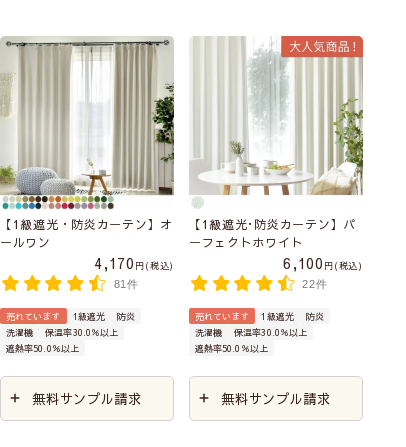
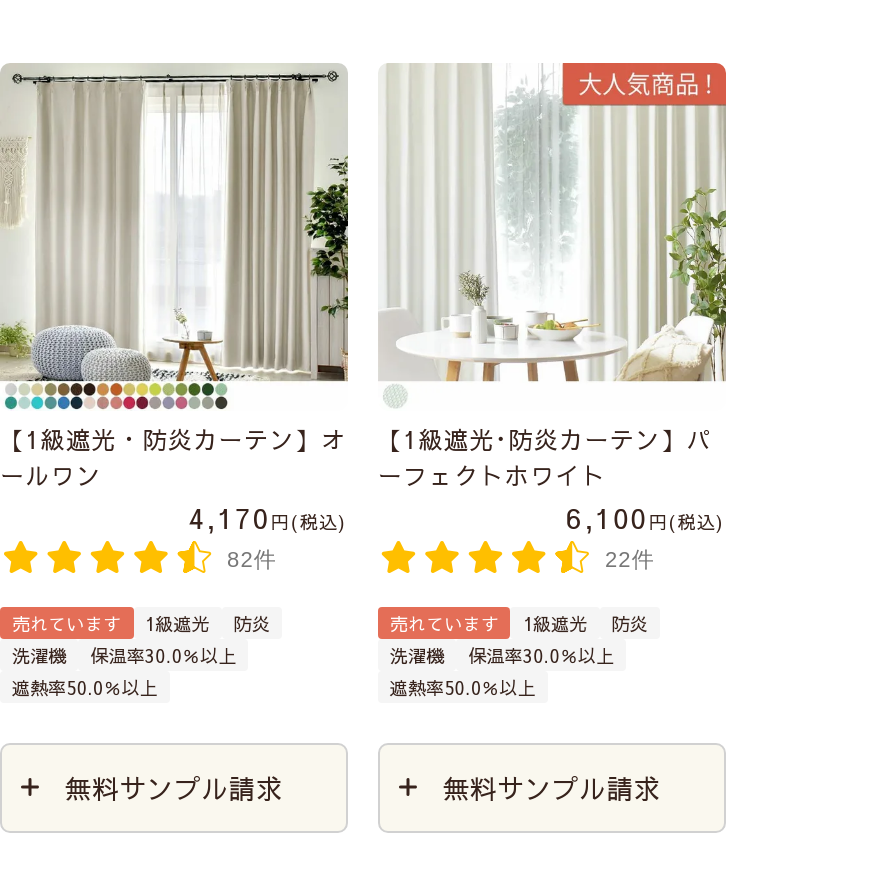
- 81件
+ 82件
